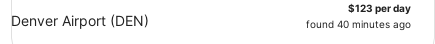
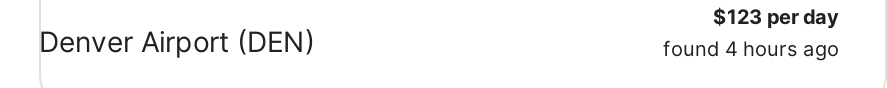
- found 40 minutes ago
+ found 4 hours ago
